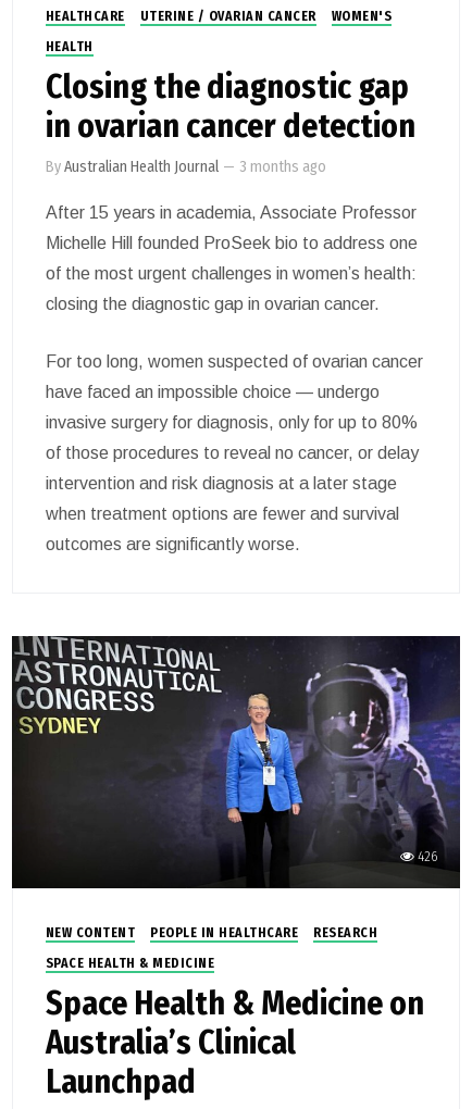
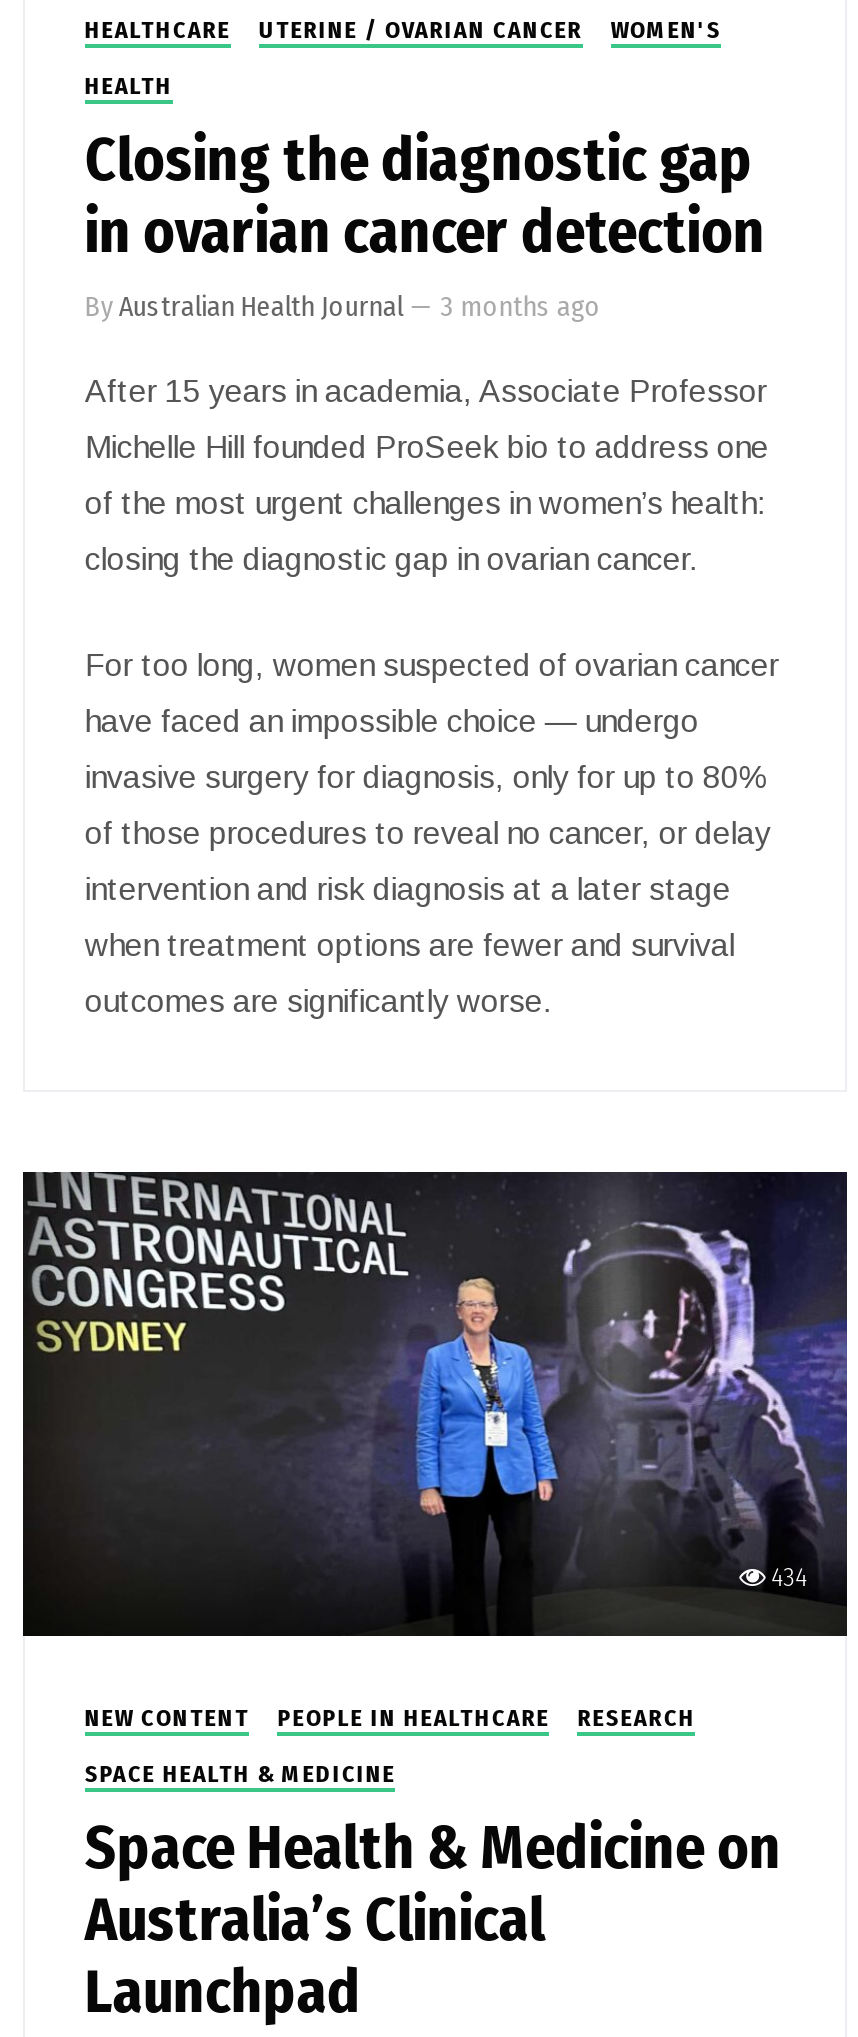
- 426
+ 434
